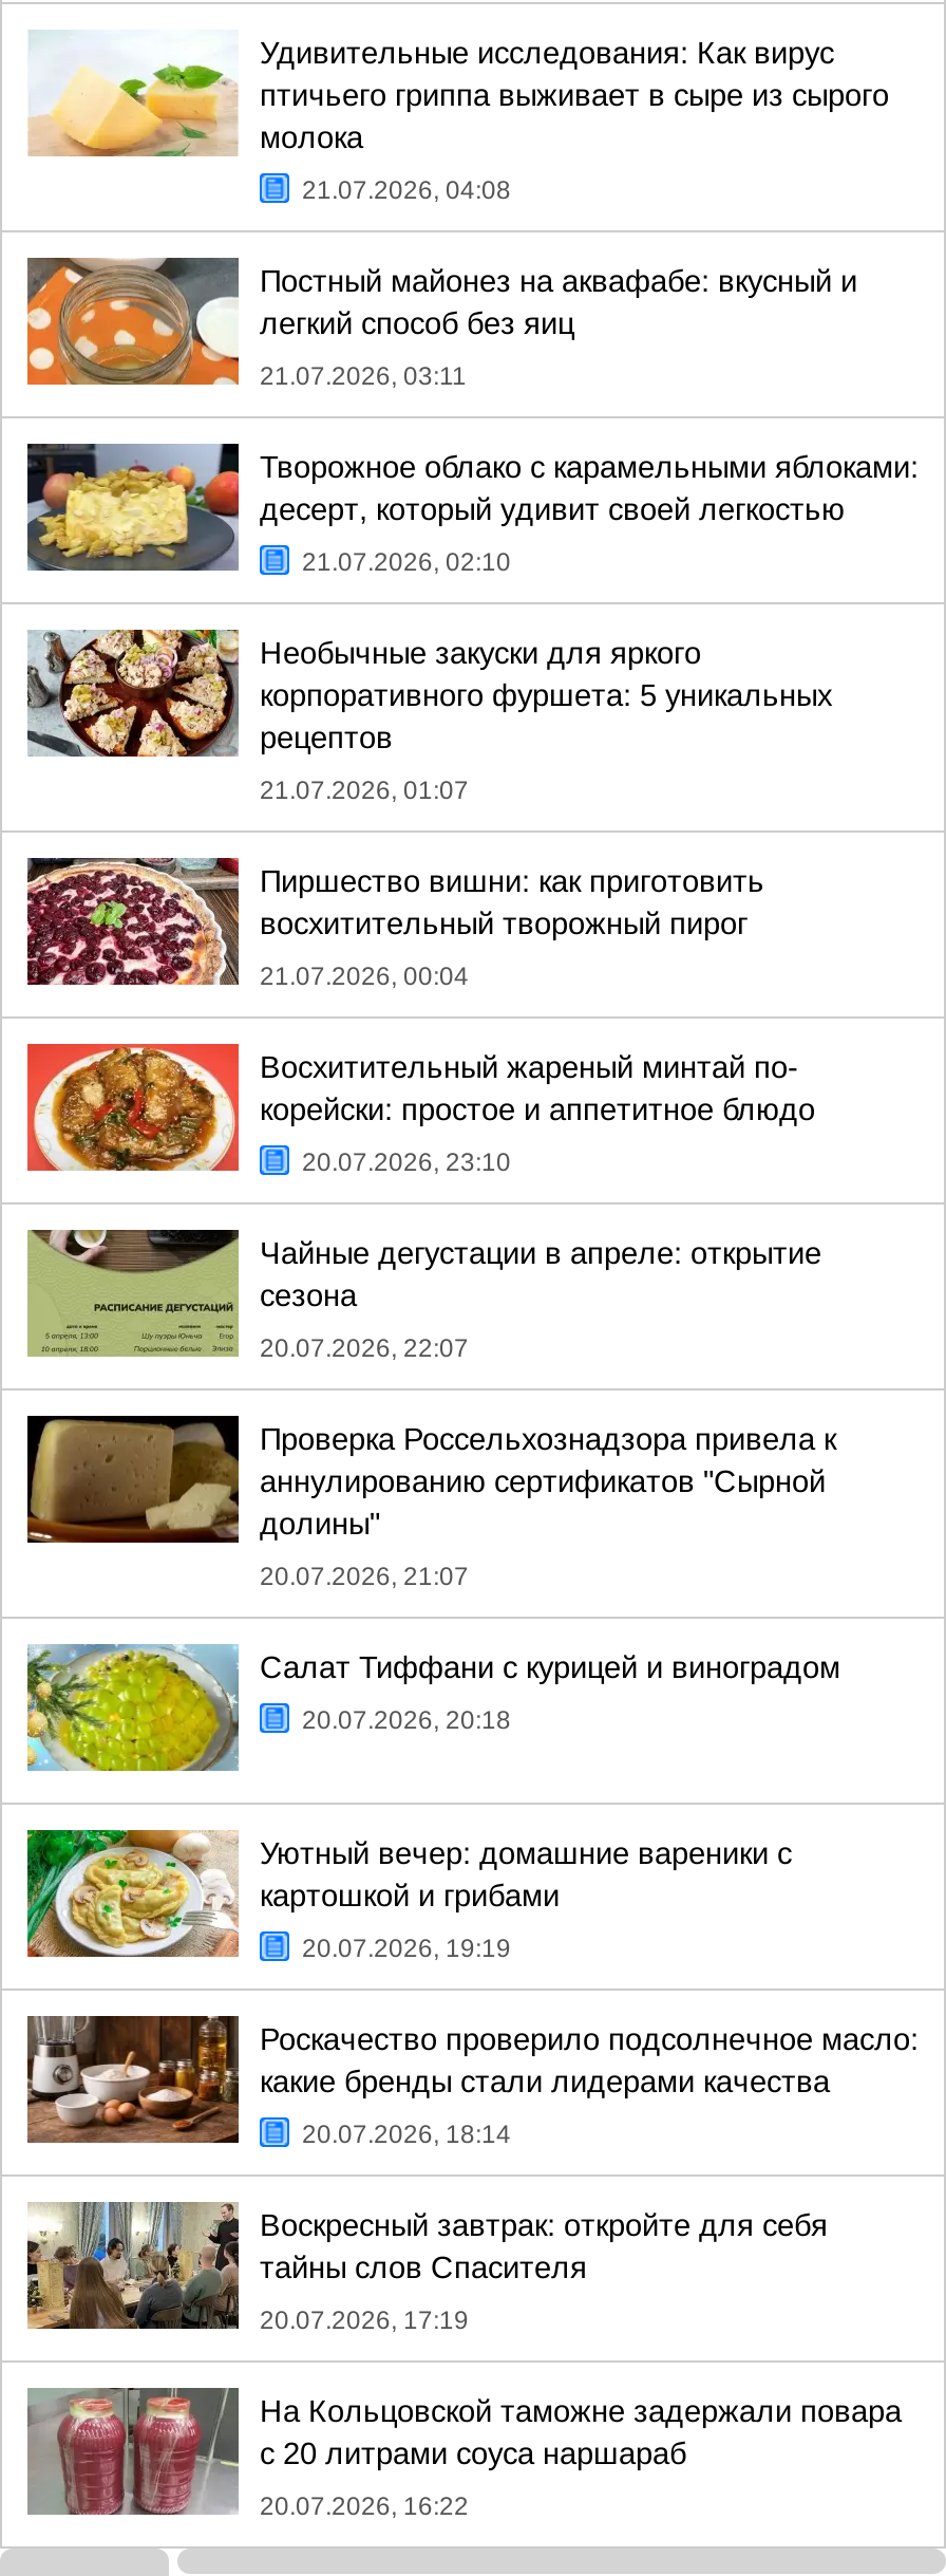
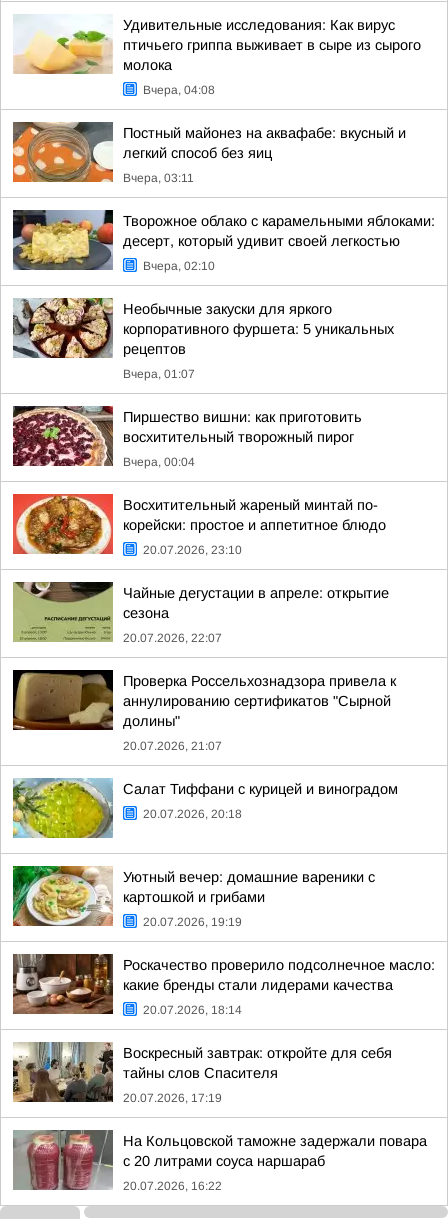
- 21.07.2026, 04:08
+ Вчера, 04:08

- 21.07.2026, 03:11
+ Вчера, 03:11

- 21.07.2026, 02:10
+ Вчера, 02:10

- 21.07.2026, 01:07
+ Вчера, 01:07

- 21.07.2026, 00:04
+ Вчера, 00:04
